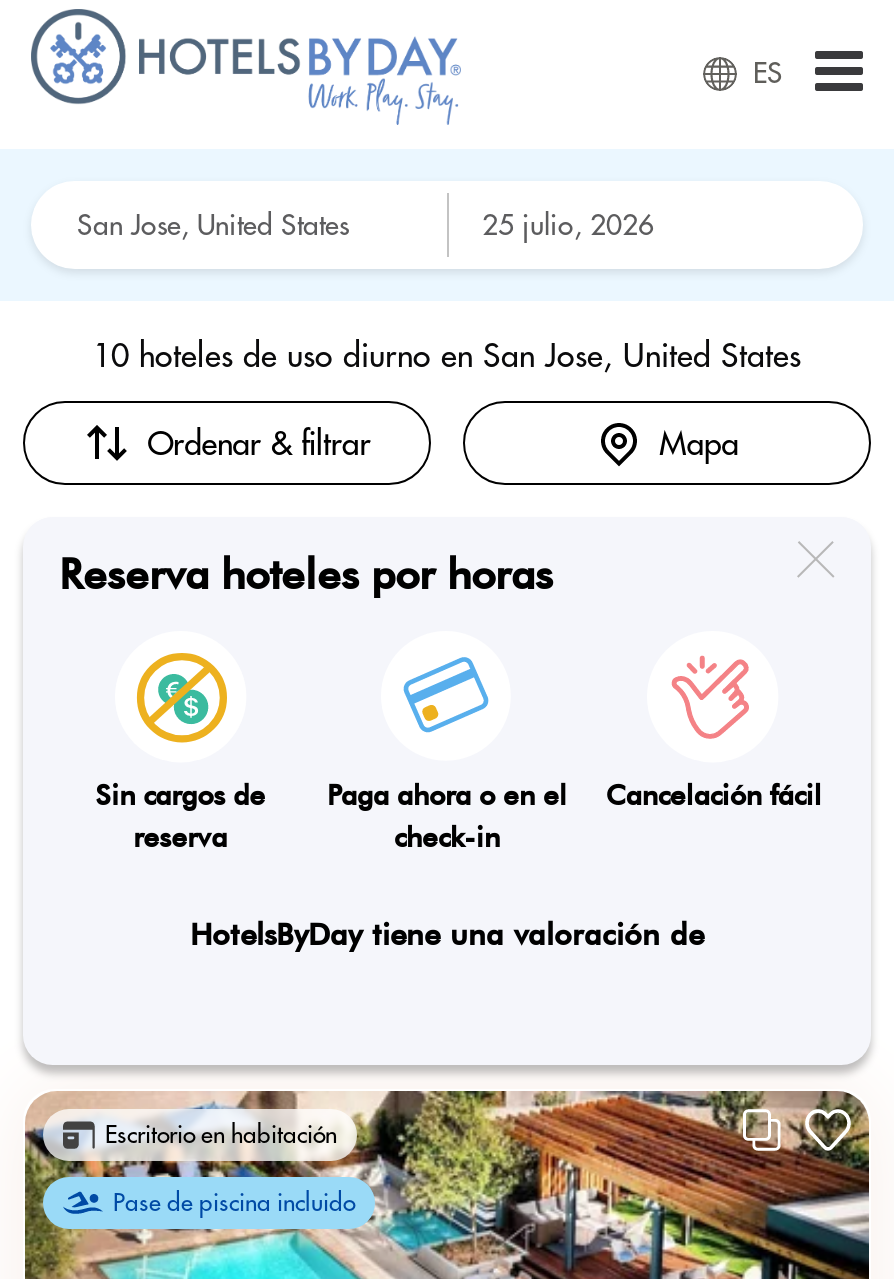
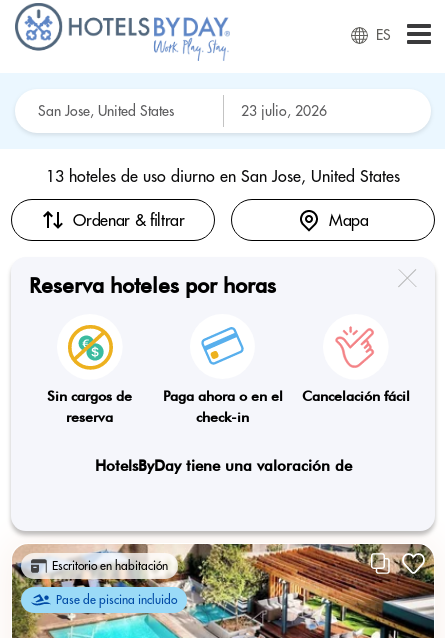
- 10 hoteles de uso diurno en San Jose, United States
+ 13 hoteles de uso diurno en San Jose, United States
